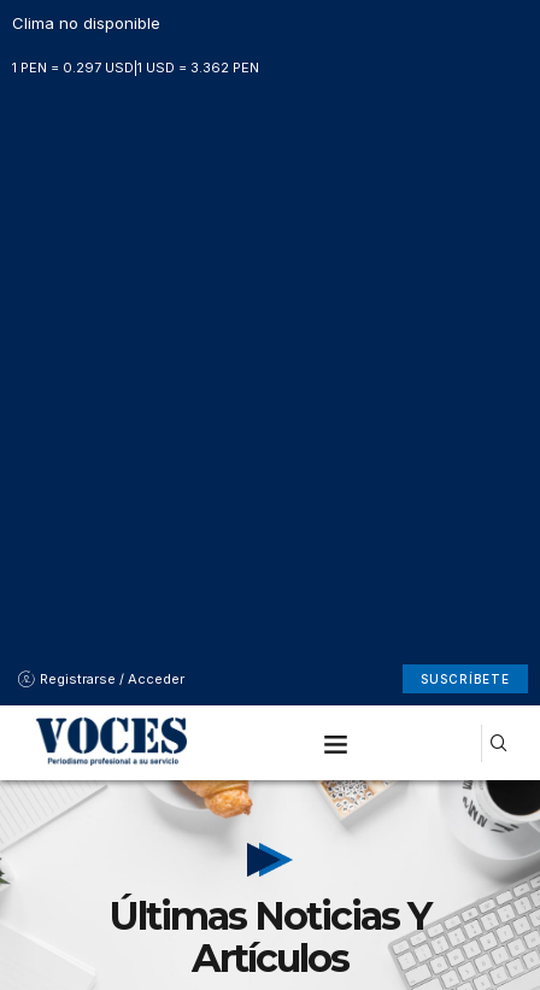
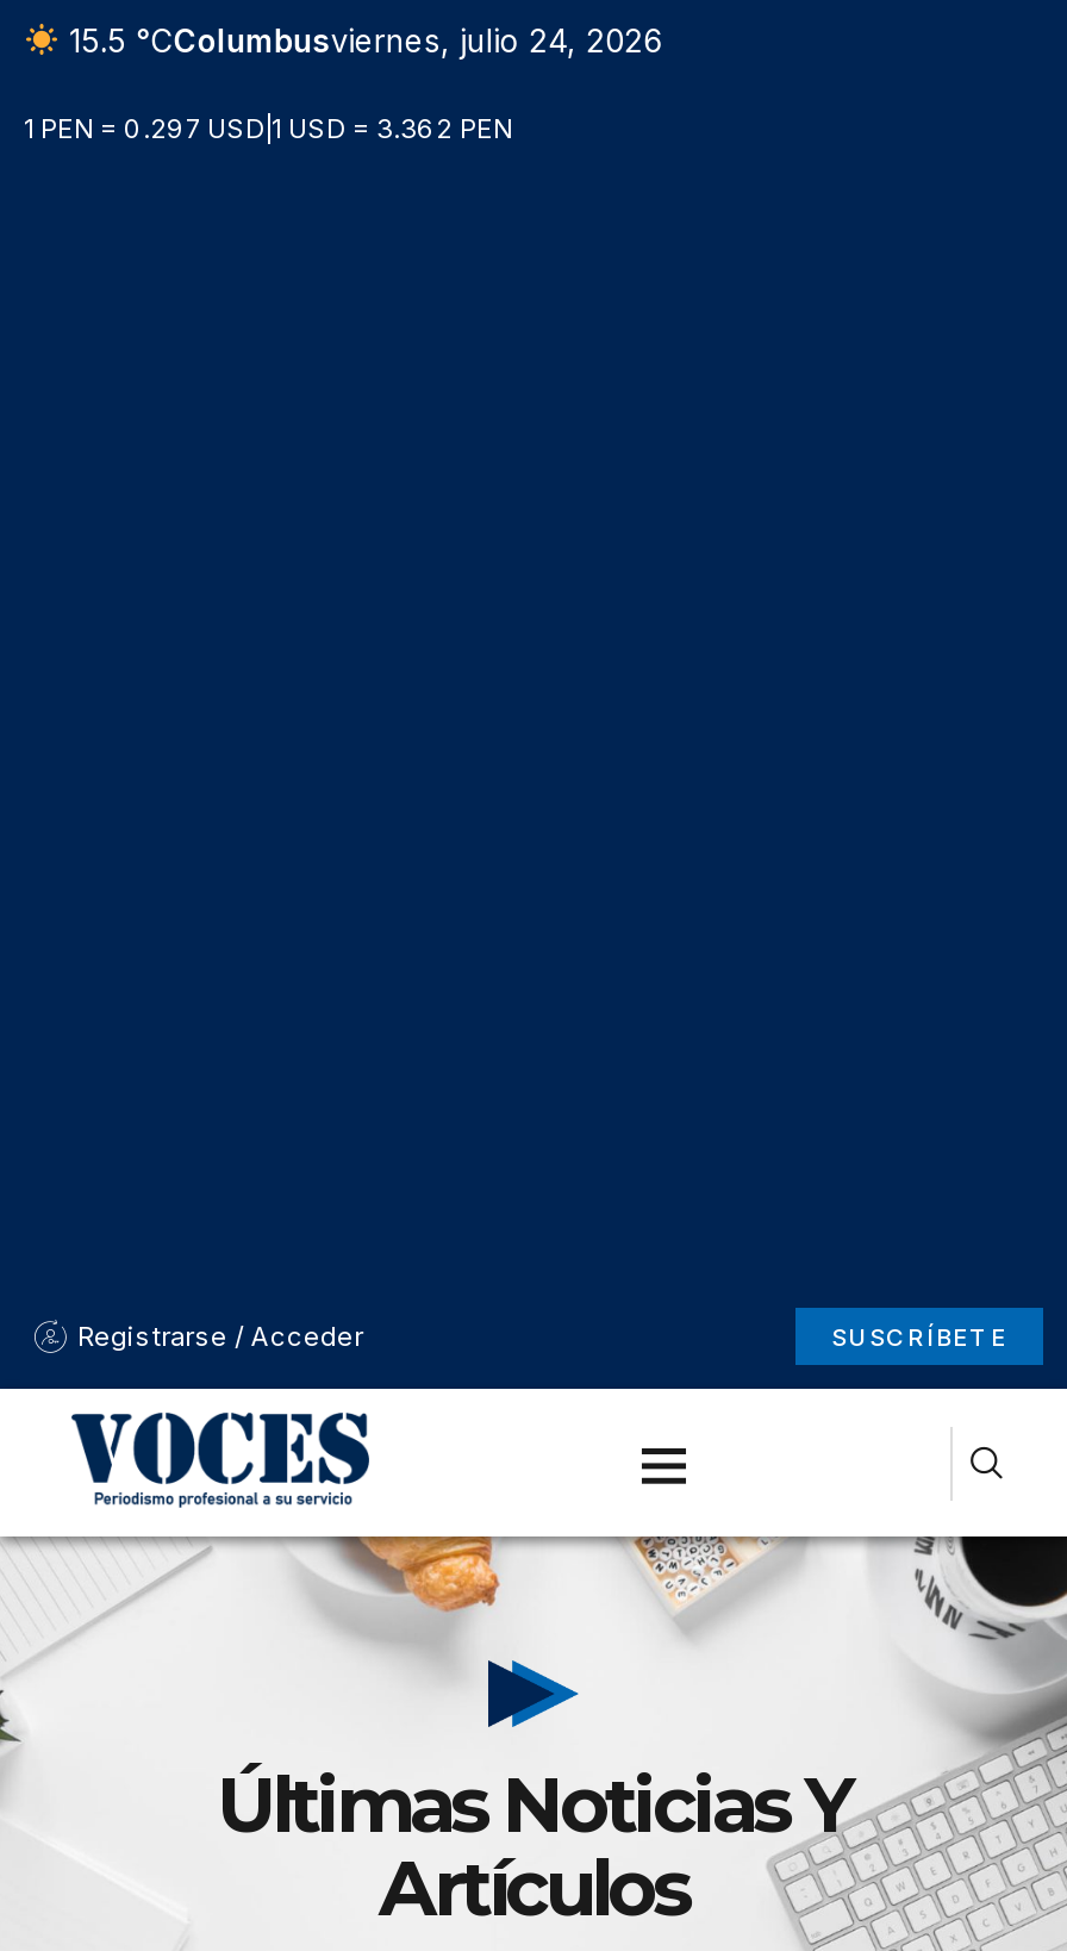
- Clima no disponible
+ 15.5 °CColumbusviernes, julio 24, 2026
